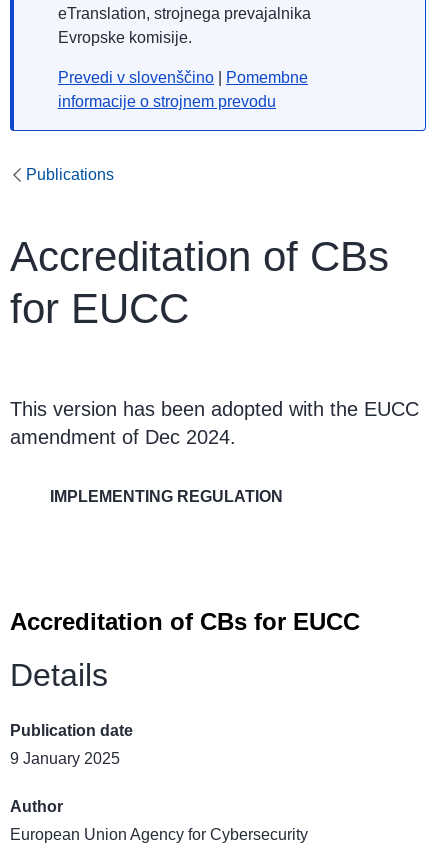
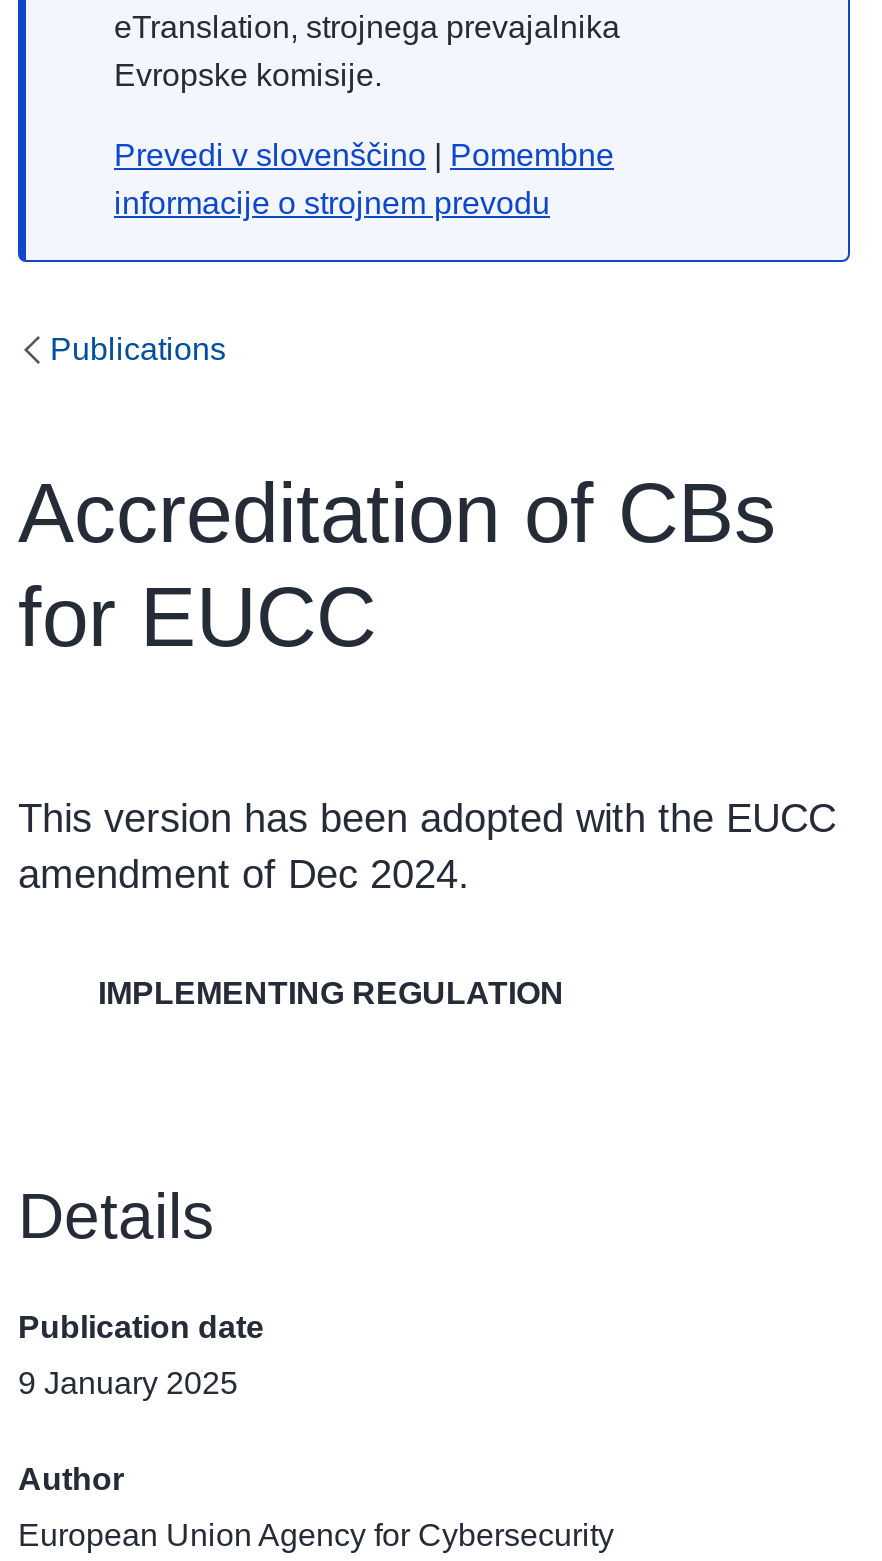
- Accreditation of CBs for EUCC
